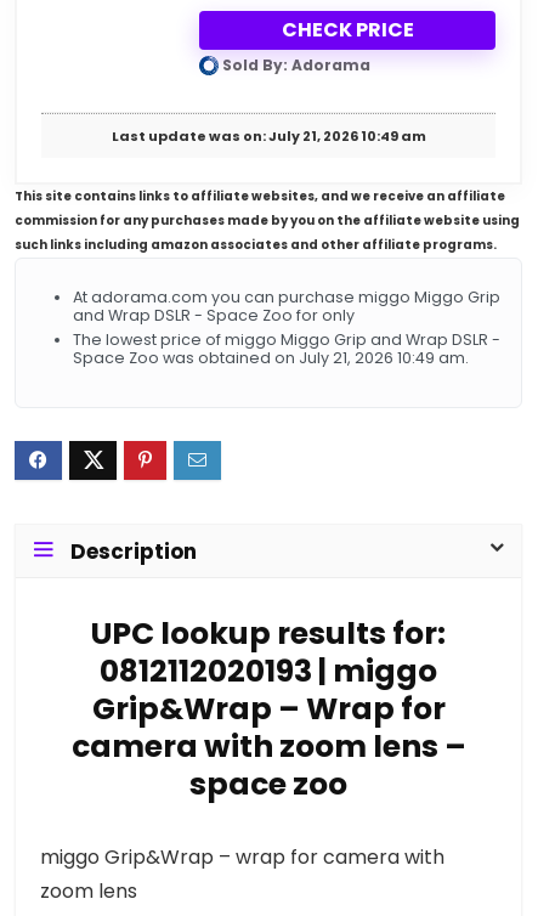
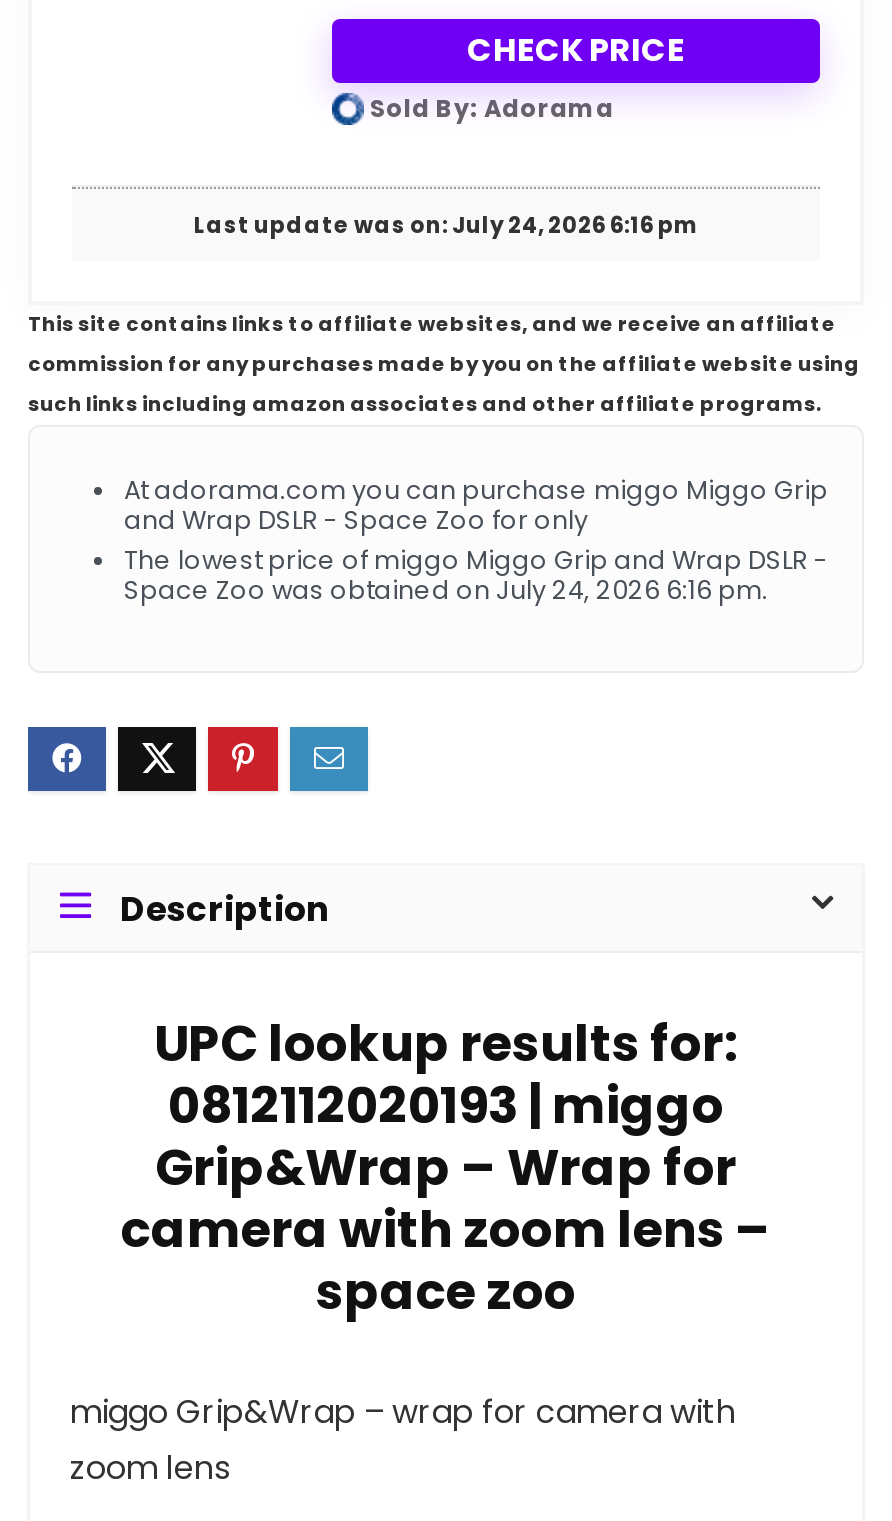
- Last update was on: July 21, 2026 10:49 am
+ Last update was on: July 24, 2026 6:16 pm

- Space Zoo was obtained on July 21, 2026 10:49 am.
+ Space Zoo was obtained on July 24, 2026 6:16 pm.
